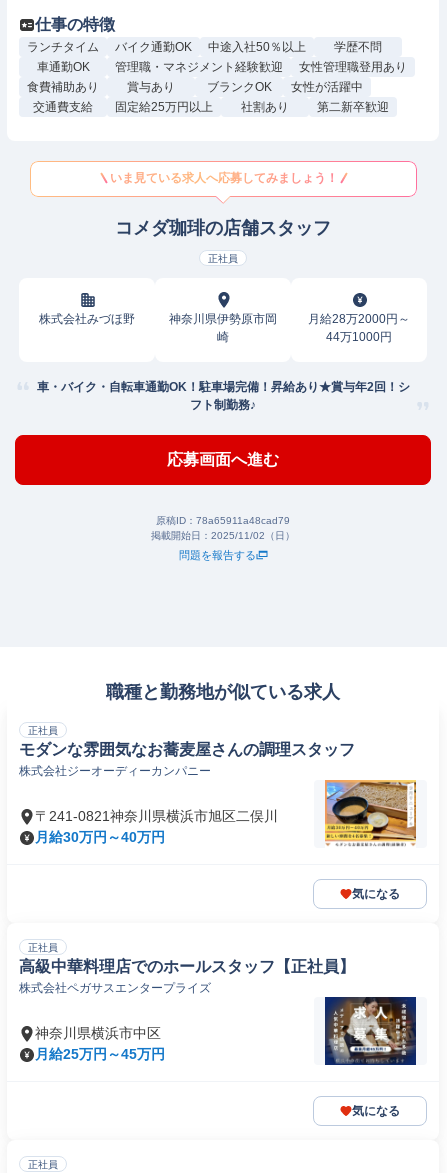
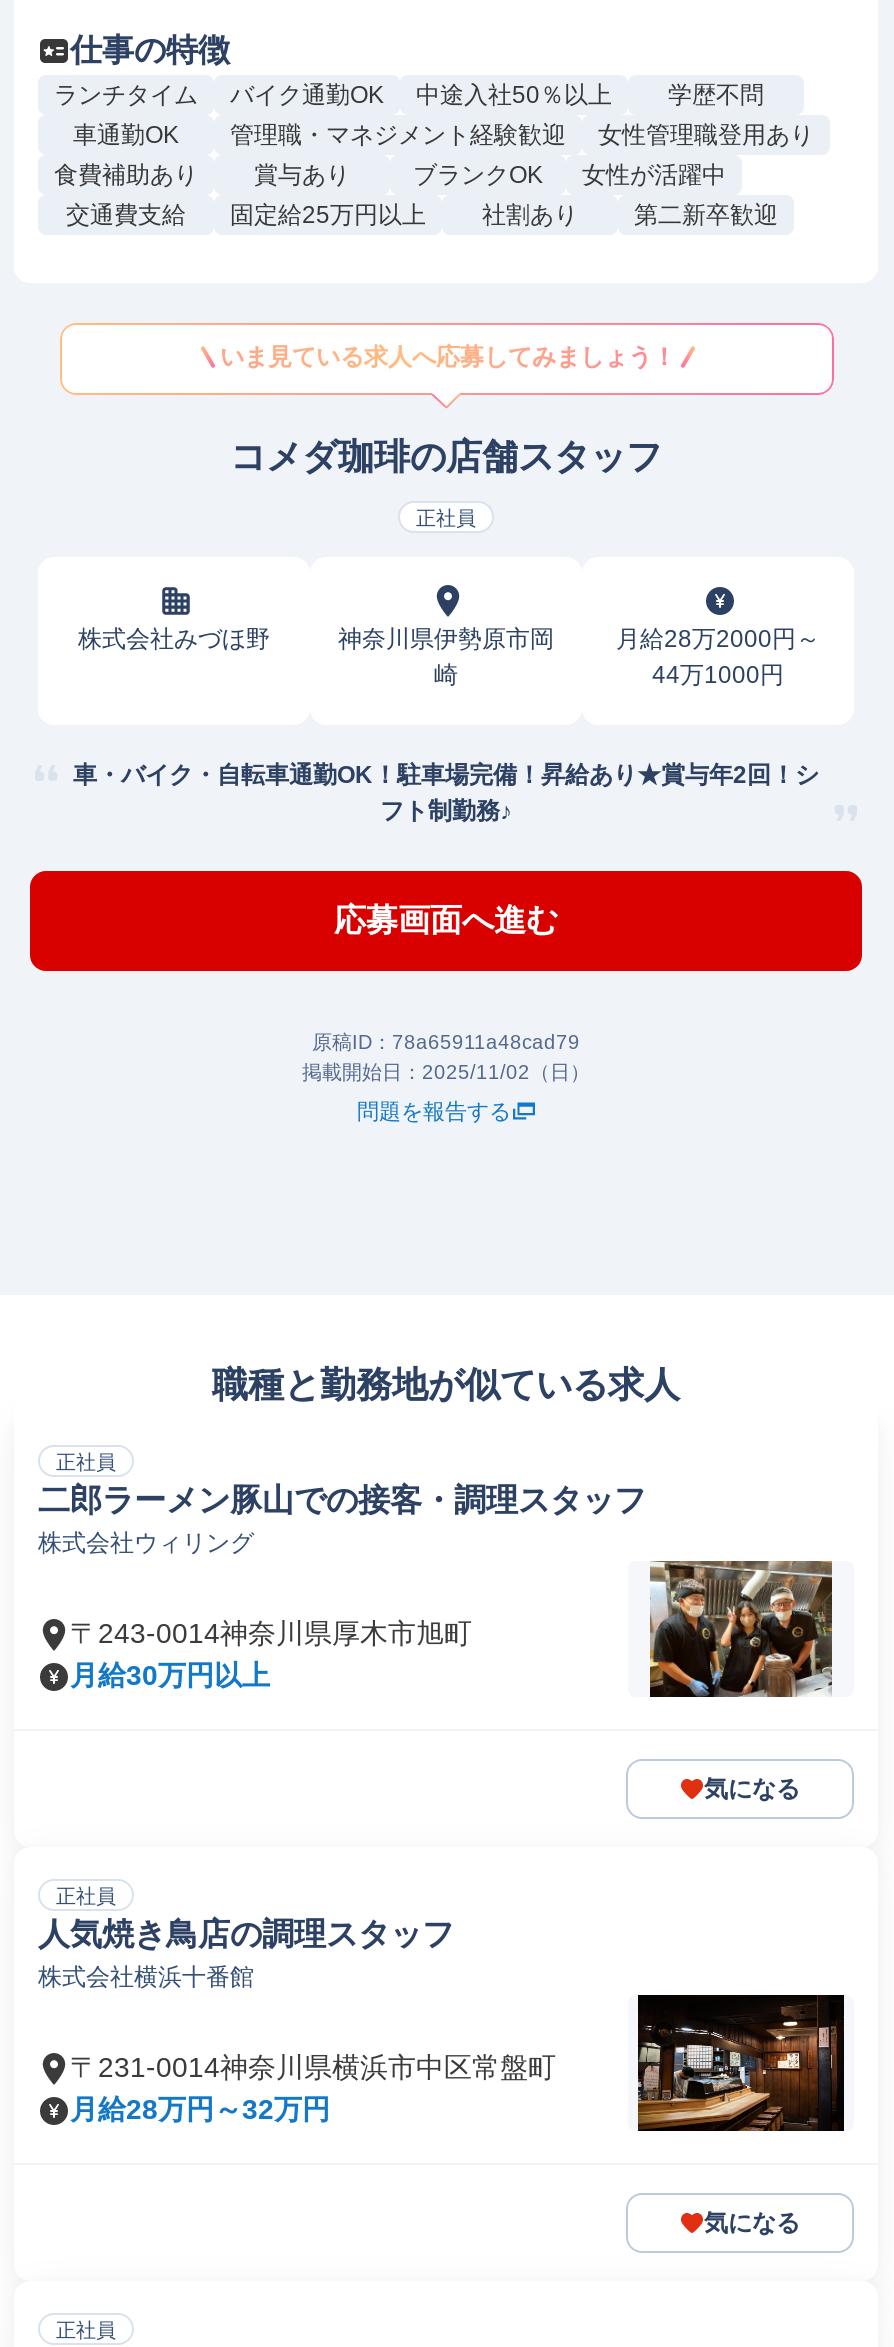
- モダンな雰囲気なお蕎麦屋さんの調理スタッフ
- 株式会社ジーオーディーカンパニー
+ 二郎ラーメン豚山での接客・調理スタッフ
+ 株式会社ウィリング

- [image]
+ [image]

- 〒241-0821神奈川県横浜市旭区二俣川
- 月給30万円～40万円
+ 〒243-0014神奈川県厚木市旭町
+ 月給30万円以上

- 高級中華料理店でのホールスタッフ【正社員】
- 株式会社ペガサスエンタープライズ
+ 人気焼き鳥店の調理スタッフ
+ 株式会社横浜十番館

- [image]
+ [image]

- 神奈川県横浜市中区
- 月給25万円～45万円
+ 〒231-0014神奈川県横浜市中区常盤町
+ 月給28万円～32万円
